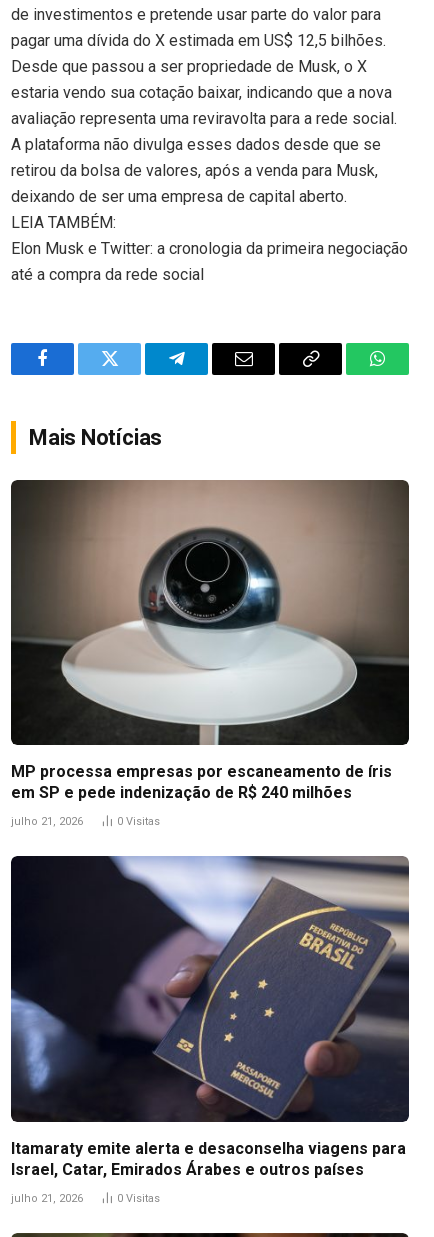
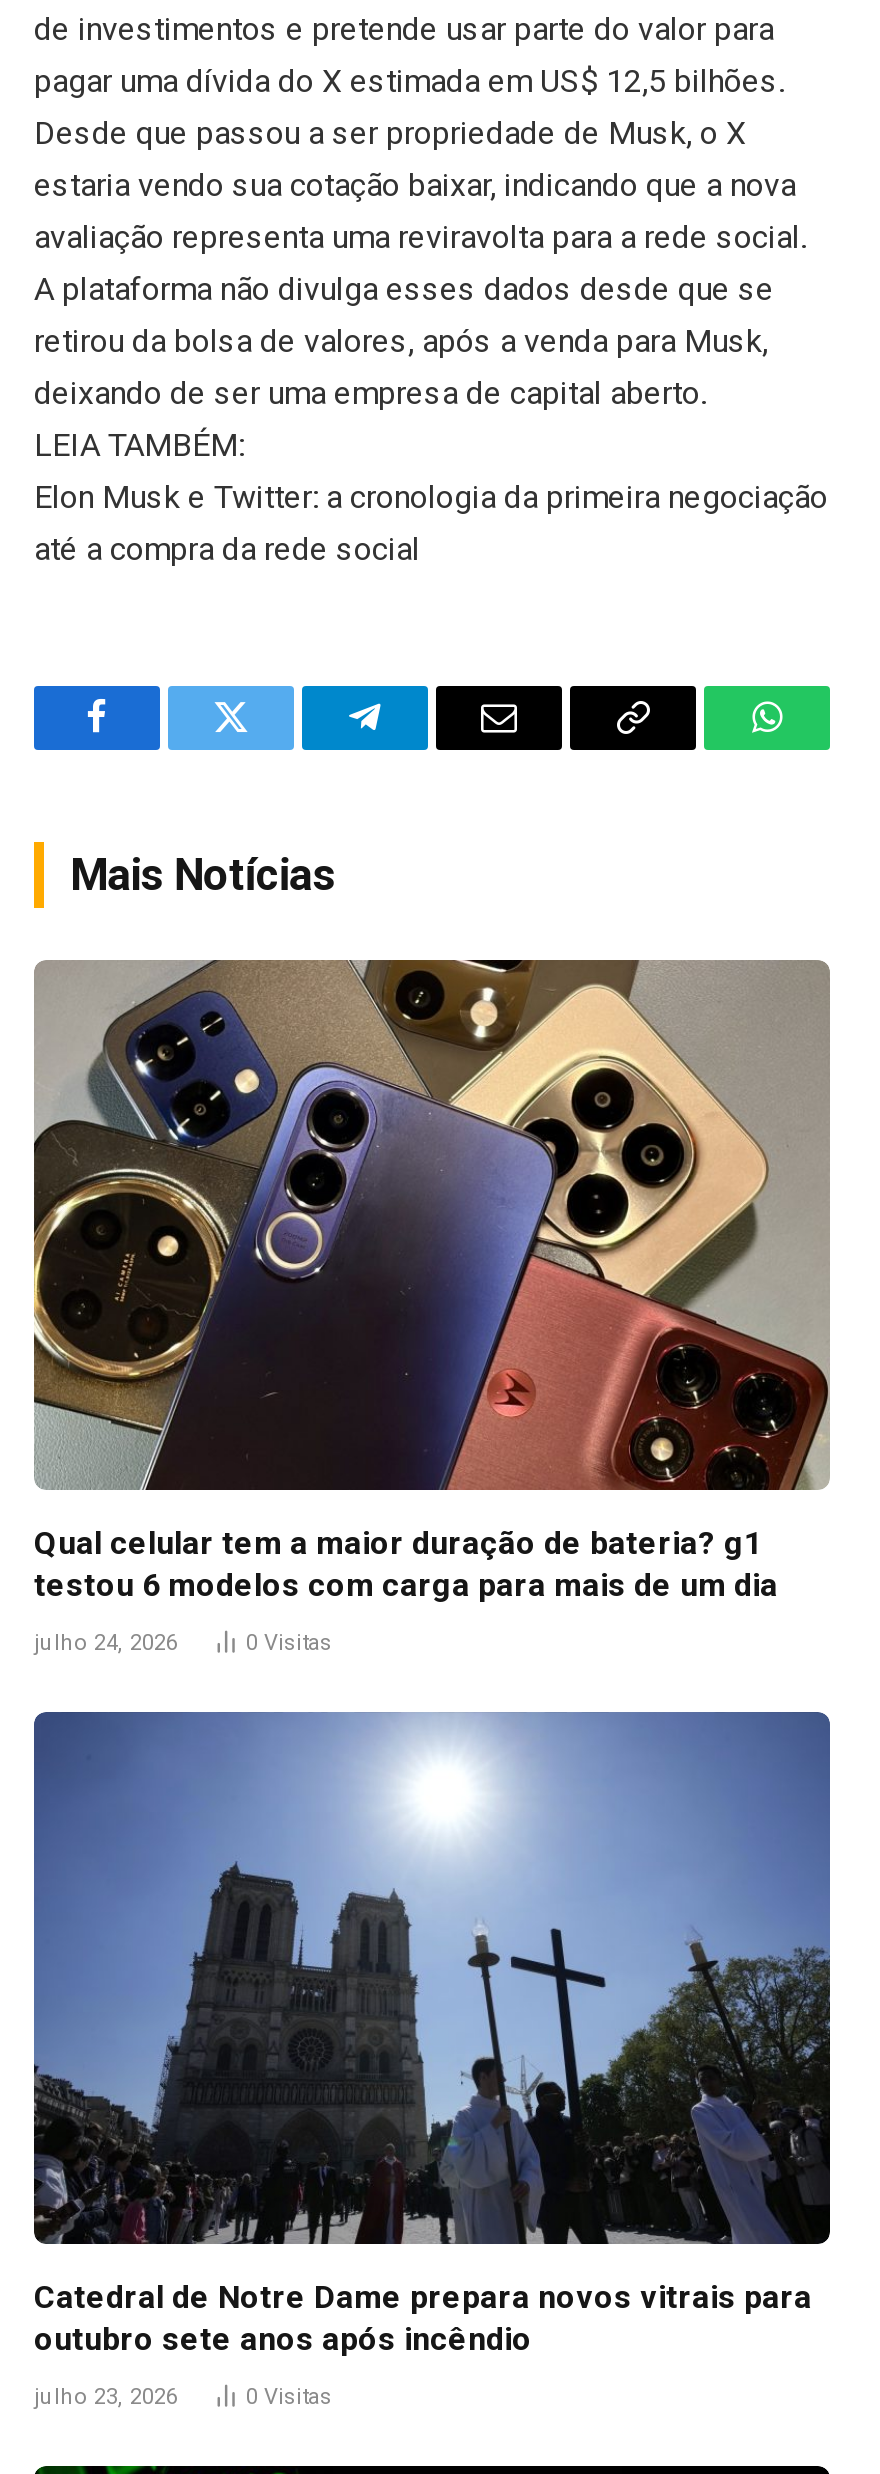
- [image]
- MP processa empresas por escaneamento de íris
- em SP e pede indenização de R$ 240 milhões
+ [image]
+ Qual celular tem a maior duração de bateria? g1
+ testou 6 modelos com carga para mais de um dia

- julho 21, 2026
+ julho 24, 2026

- [image]
- Itamaraty emite alerta e desaconselha viagens para
- Israel, Catar, Emirados Árabes e outros países
+ [image]
+ Catedral de Notre Dame prepara novos vitrais para
+ outubro sete anos após incêndio

- julho 21, 2026
+ julho 23, 2026
